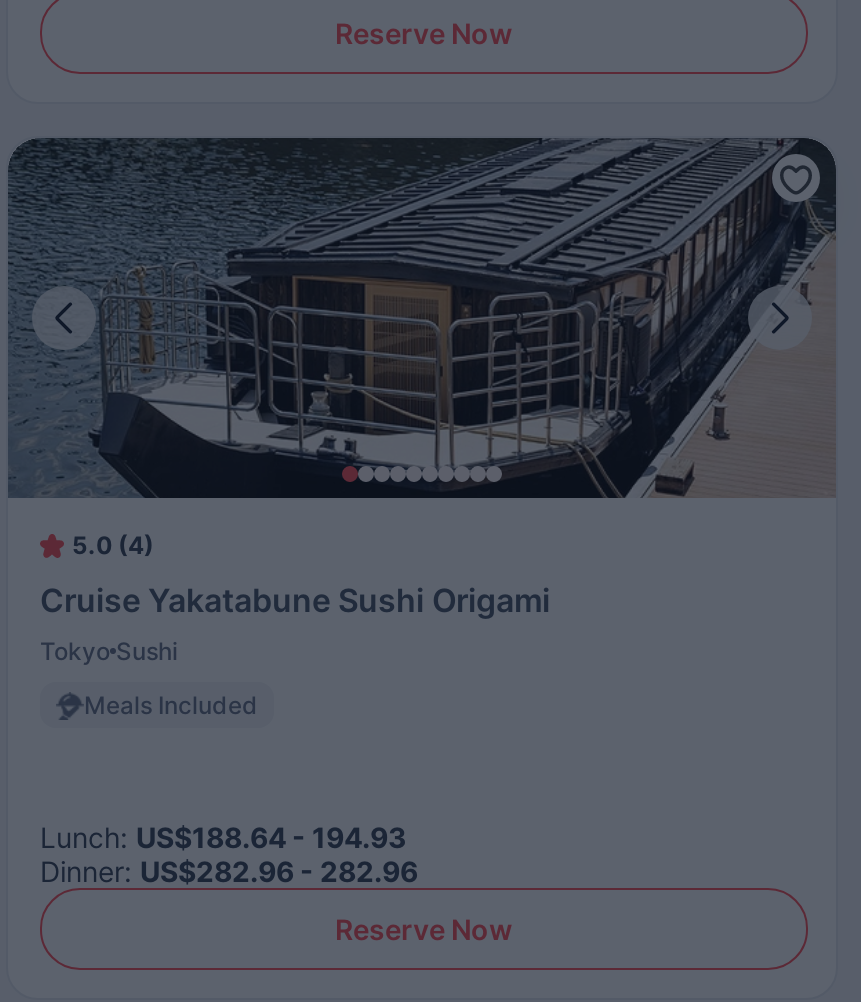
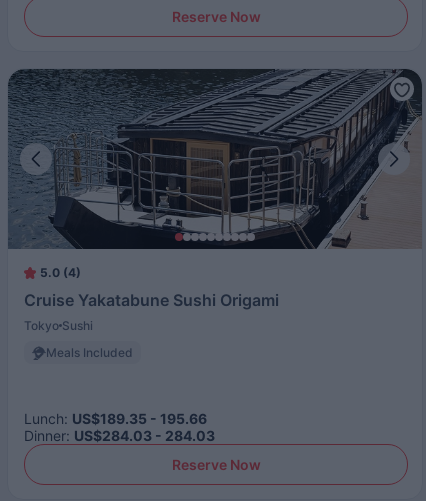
- Lunch: US$188.64 - 194.93
+ Lunch: US$189.35 - 195.66

- Dinner: US$282.96 - 282.96
+ Dinner: US$284.03 - 284.03
